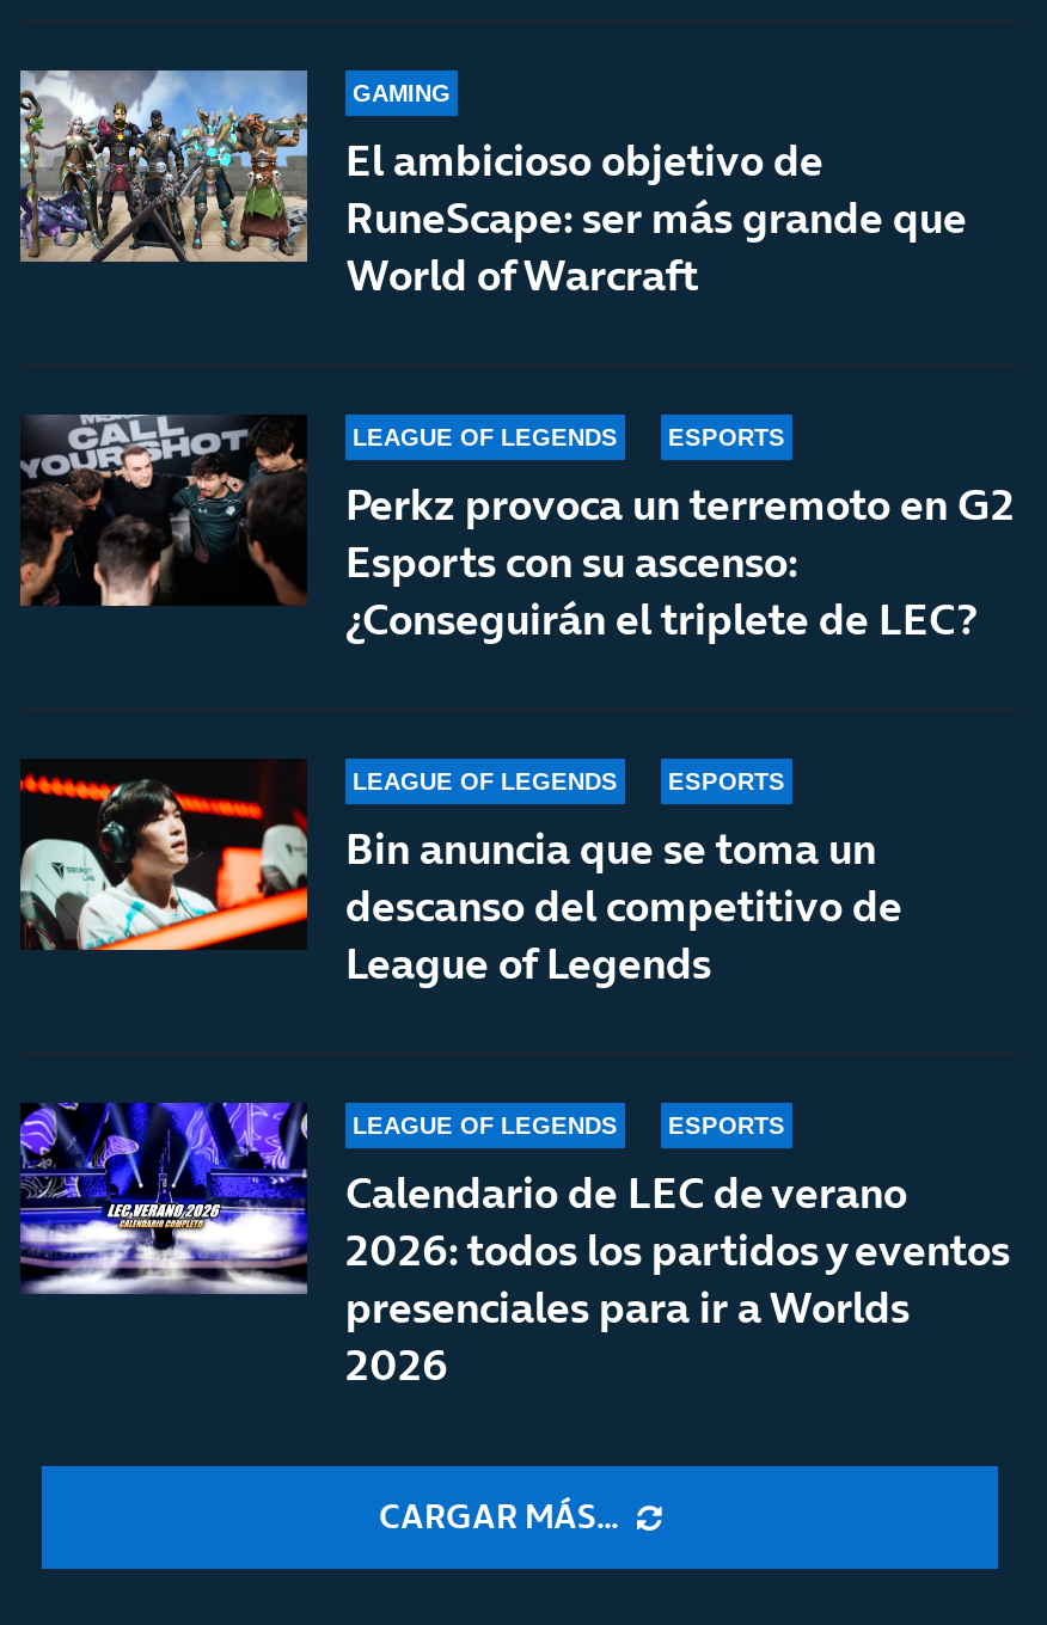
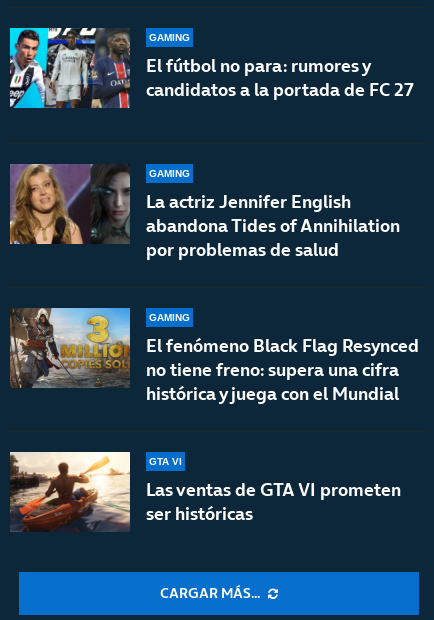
- [image]
- El ambicioso objetivo de
- RuneScape: ser más grande que
- World of Warcraft
+ [image]
+ El fútbol no para: rumores y
+ candidatos a la portada de FC 27

- [image]
- LEAGUE OF LEGENDS
- ESPORTS
- Perkz provoca un terremoto en G2
- Esports con su ascenso:
- ¿Conseguirán el triplete de LEC?
+ [image]
+ GAMING
+ La actriz Jennifer English
+ abandona Tides of Annihilation
+ por problemas de salud

- [image]
- LEAGUE OF LEGENDS
- ESPORTS
- Bin anuncia que se toma un
- descanso del competitivo de
- League of Legends
+ [image]
+ GAMING
+ El fenómeno Black Flag Resynced
+ no tiene freno: supera una cifra
+ histórica y juega con el Mundial

- [image]
- LEAGUE OF LEGENDS
- ESPORTS
- Calendario de LEC de verano
- 2026: todos los partidos y eventos
- presenciales para ir a Worlds
- 2026
+ [image]
+ GTA VI
+ Las ventas de GTA VI prometen
+ ser históricas
